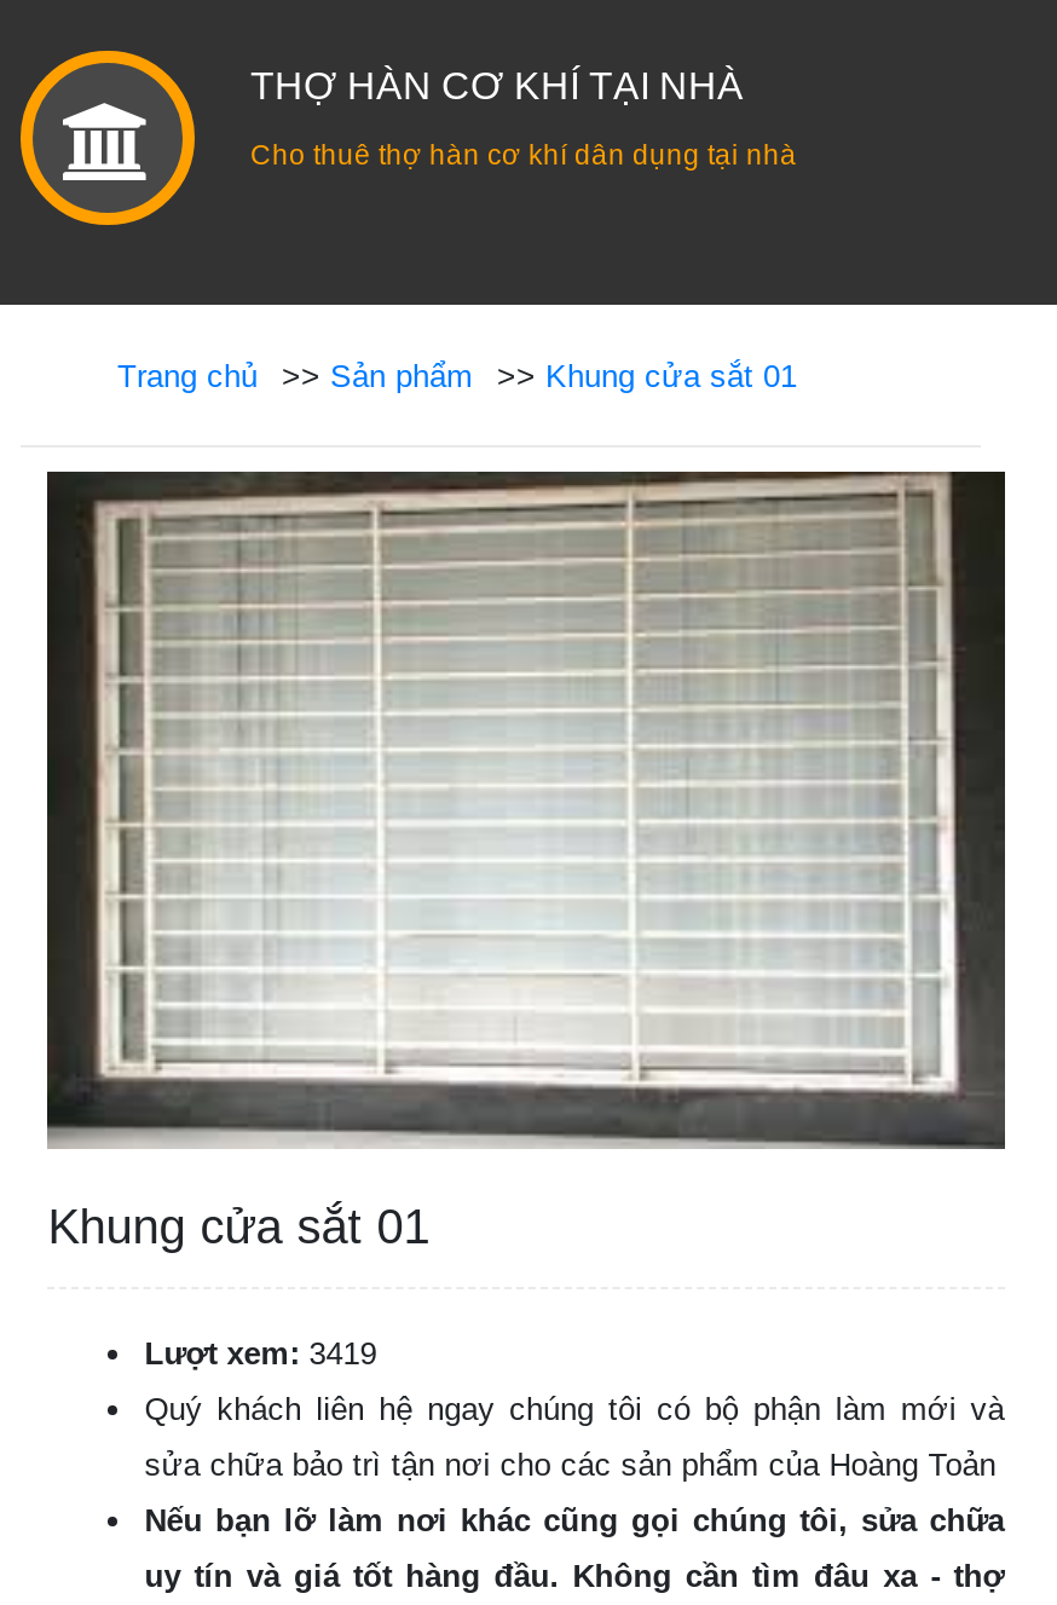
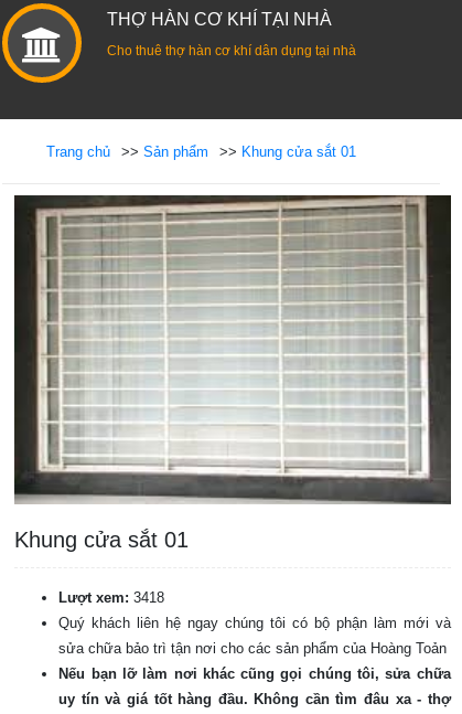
- Lượt xem: 3419
+ Lượt xem: 3418
